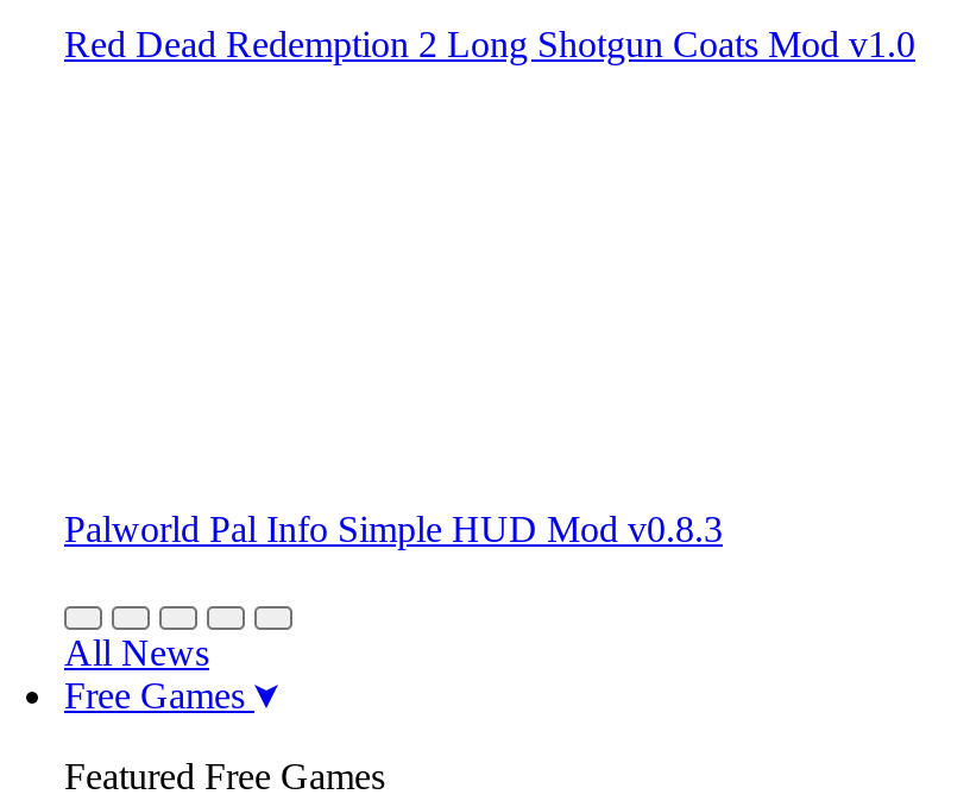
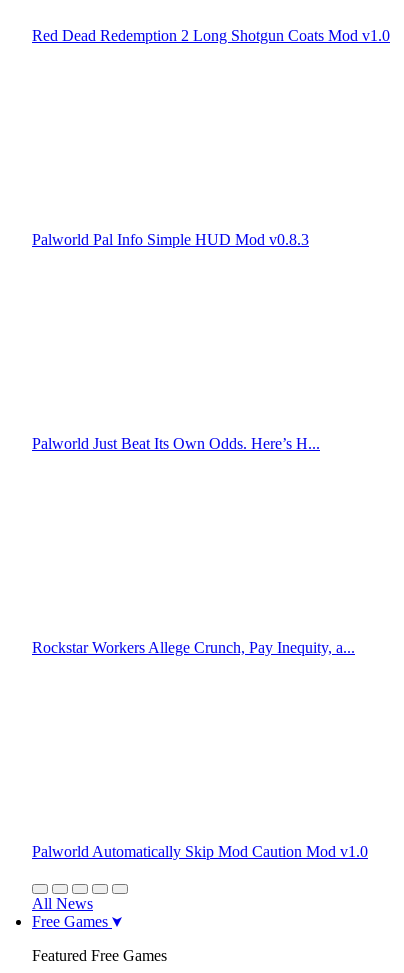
+ Palworld Just Beat Its Own Odds. Here’s H...

+ Rockstar Workers Allege Crunch, Pay Inequity, a...

+ Palworld Automatically Skip Mod Caution Mod v1.0
